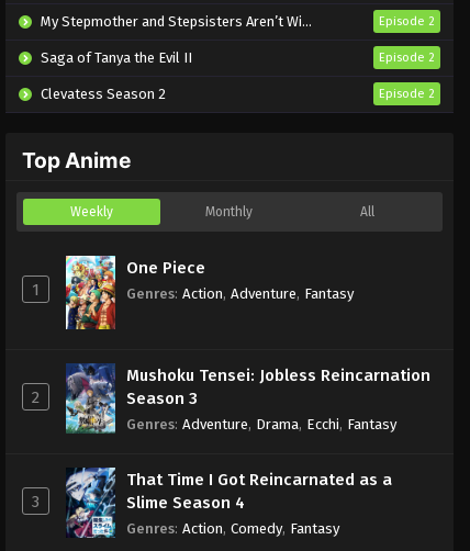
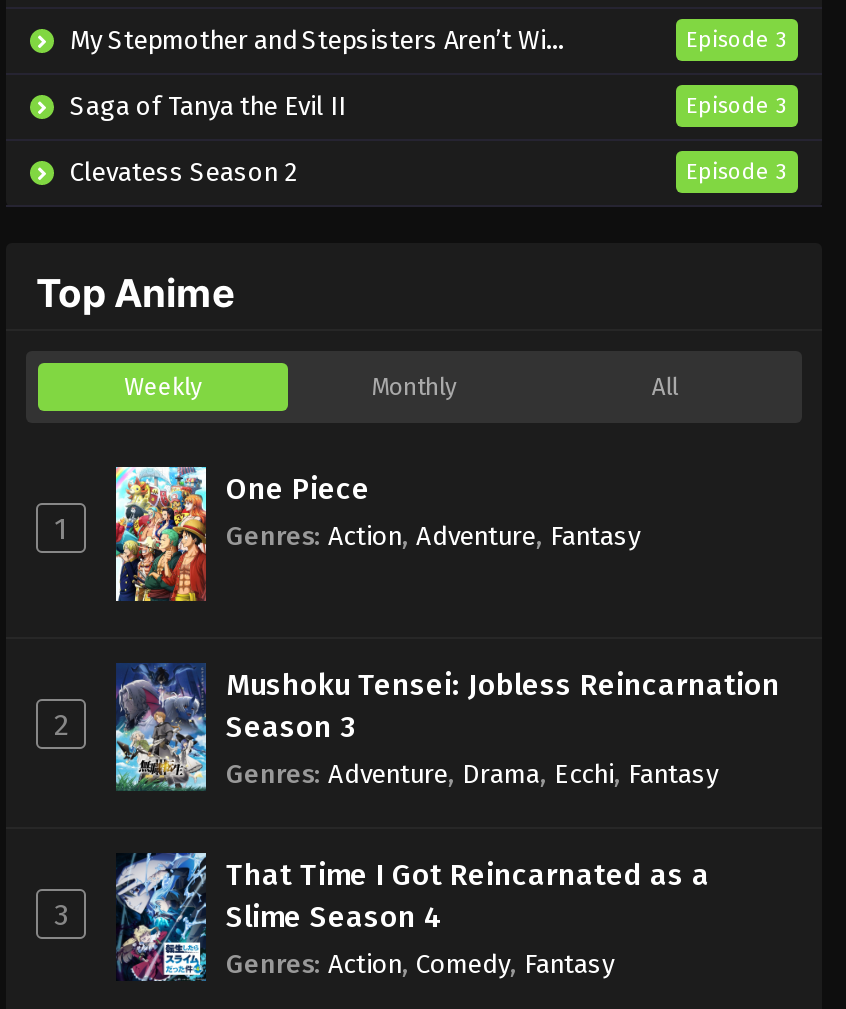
- Episode 2
+ Episode 3

- Episode 2
+ Episode 3

- Episode 2
+ Episode 3
